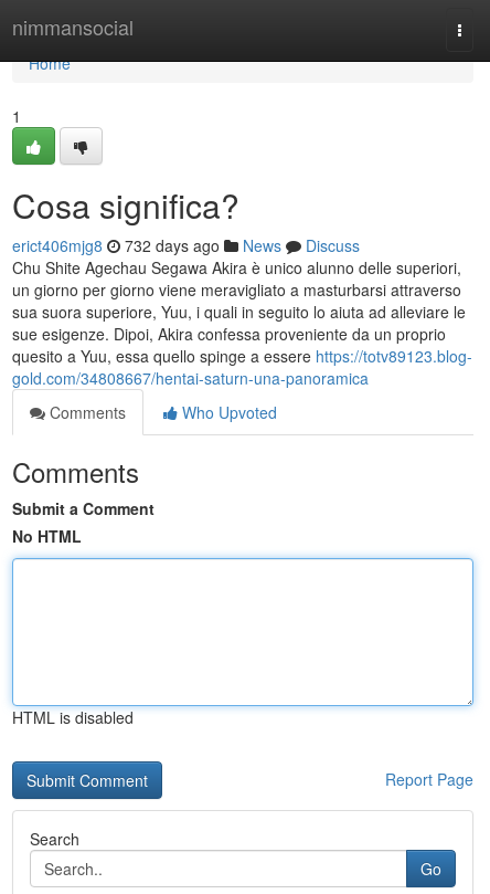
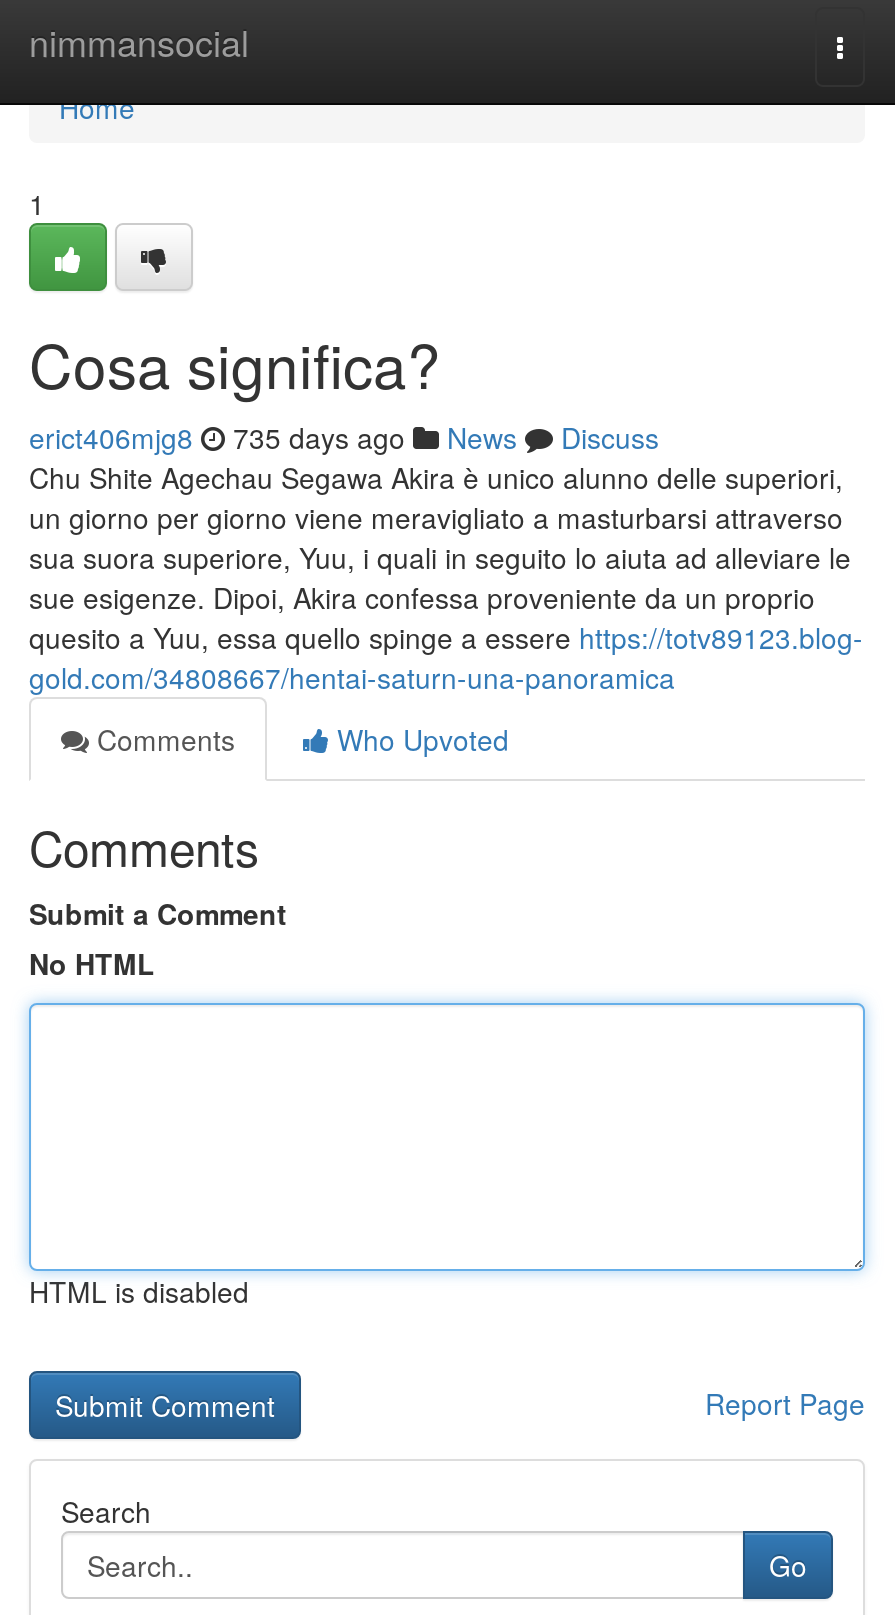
- erict406mjg8 732 days ago News Discuss
+ erict406mjg8 735 days ago News Discuss
